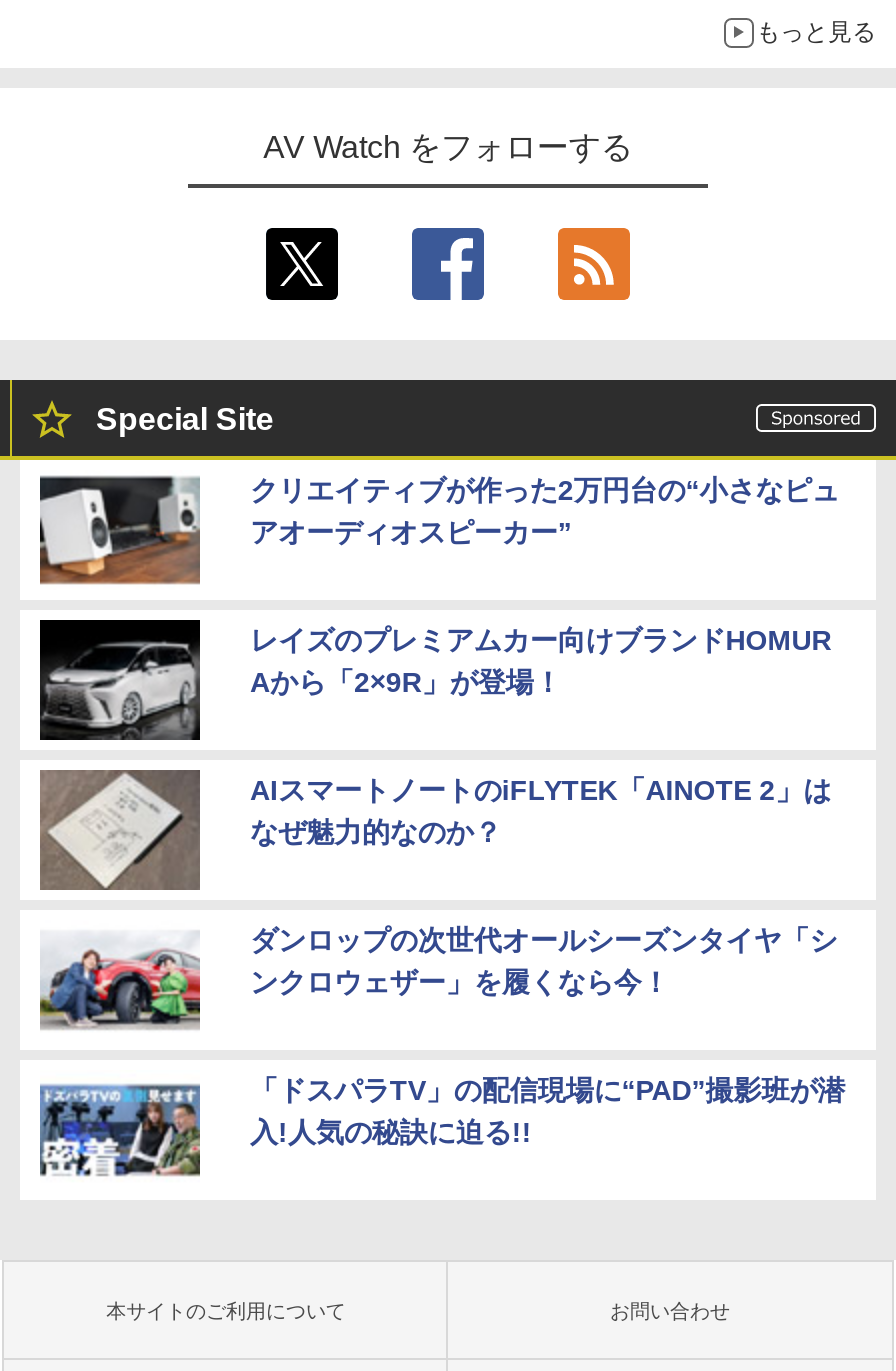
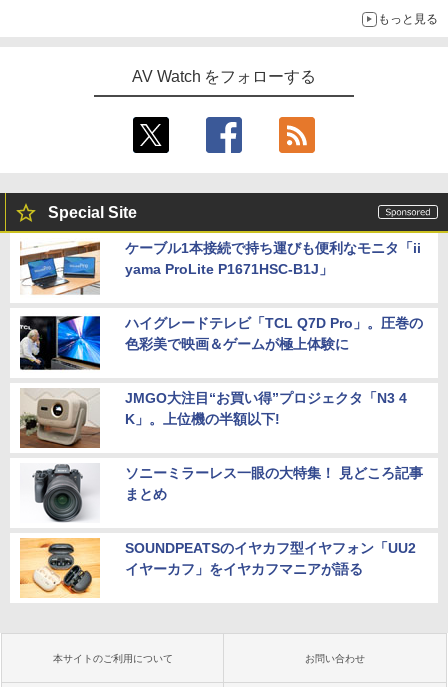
- [image]
- クリエイティブが作った2万円台の“小さなピュ
- アオーディオスピーカー”
+ [image]
+ ケーブル1本接続で持ち運びも便利なモニタ「ii
+ yama ProLite P1671HSC-B1J」

- [image]
- レイズのプレミアムカー向けブランドHOMUR
- Aから「2×9R」が登場！
+ [image]
+ ハイグレードテレビ「TCL Q7D Pro」。圧巻の
+ 色彩美で映画＆ゲームが極上体験に

- [image]
- AIスマートノートのiFLYTEK「AINOTE 2」は
- なぜ魅力的なのか？
+ [image]
+ JMGO大注目“お買い得”プロジェクタ「N3 4
+ K」。上位機の半額以下!

- [image]
- ダンロップの次世代オールシーズンタイヤ「シ
- ンクロウェザー」を履くなら今！
+ [image]
+ ソニーミラーレス一眼の大特集！ 見どころ記事
+ まとめ

- [image]
- 「ドスパラTV」の配信現場に“PAD”撮影班が潜
- 入!人気の秘訣に迫る!!
+ [image]
+ SOUNDPEATSのイヤカフ型イヤフォン「UU2
+ イヤーカフ」をイヤカフマニアが語る
